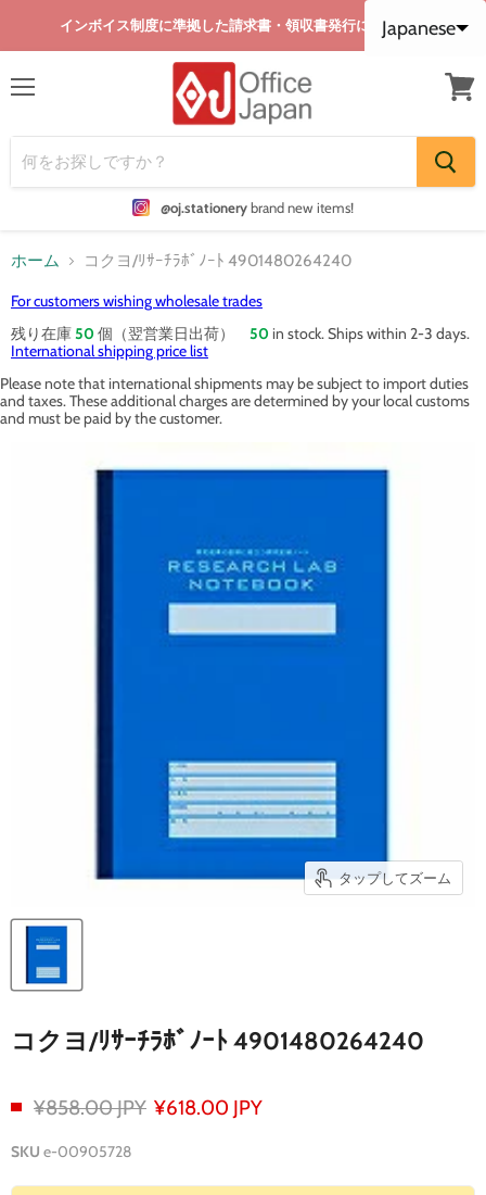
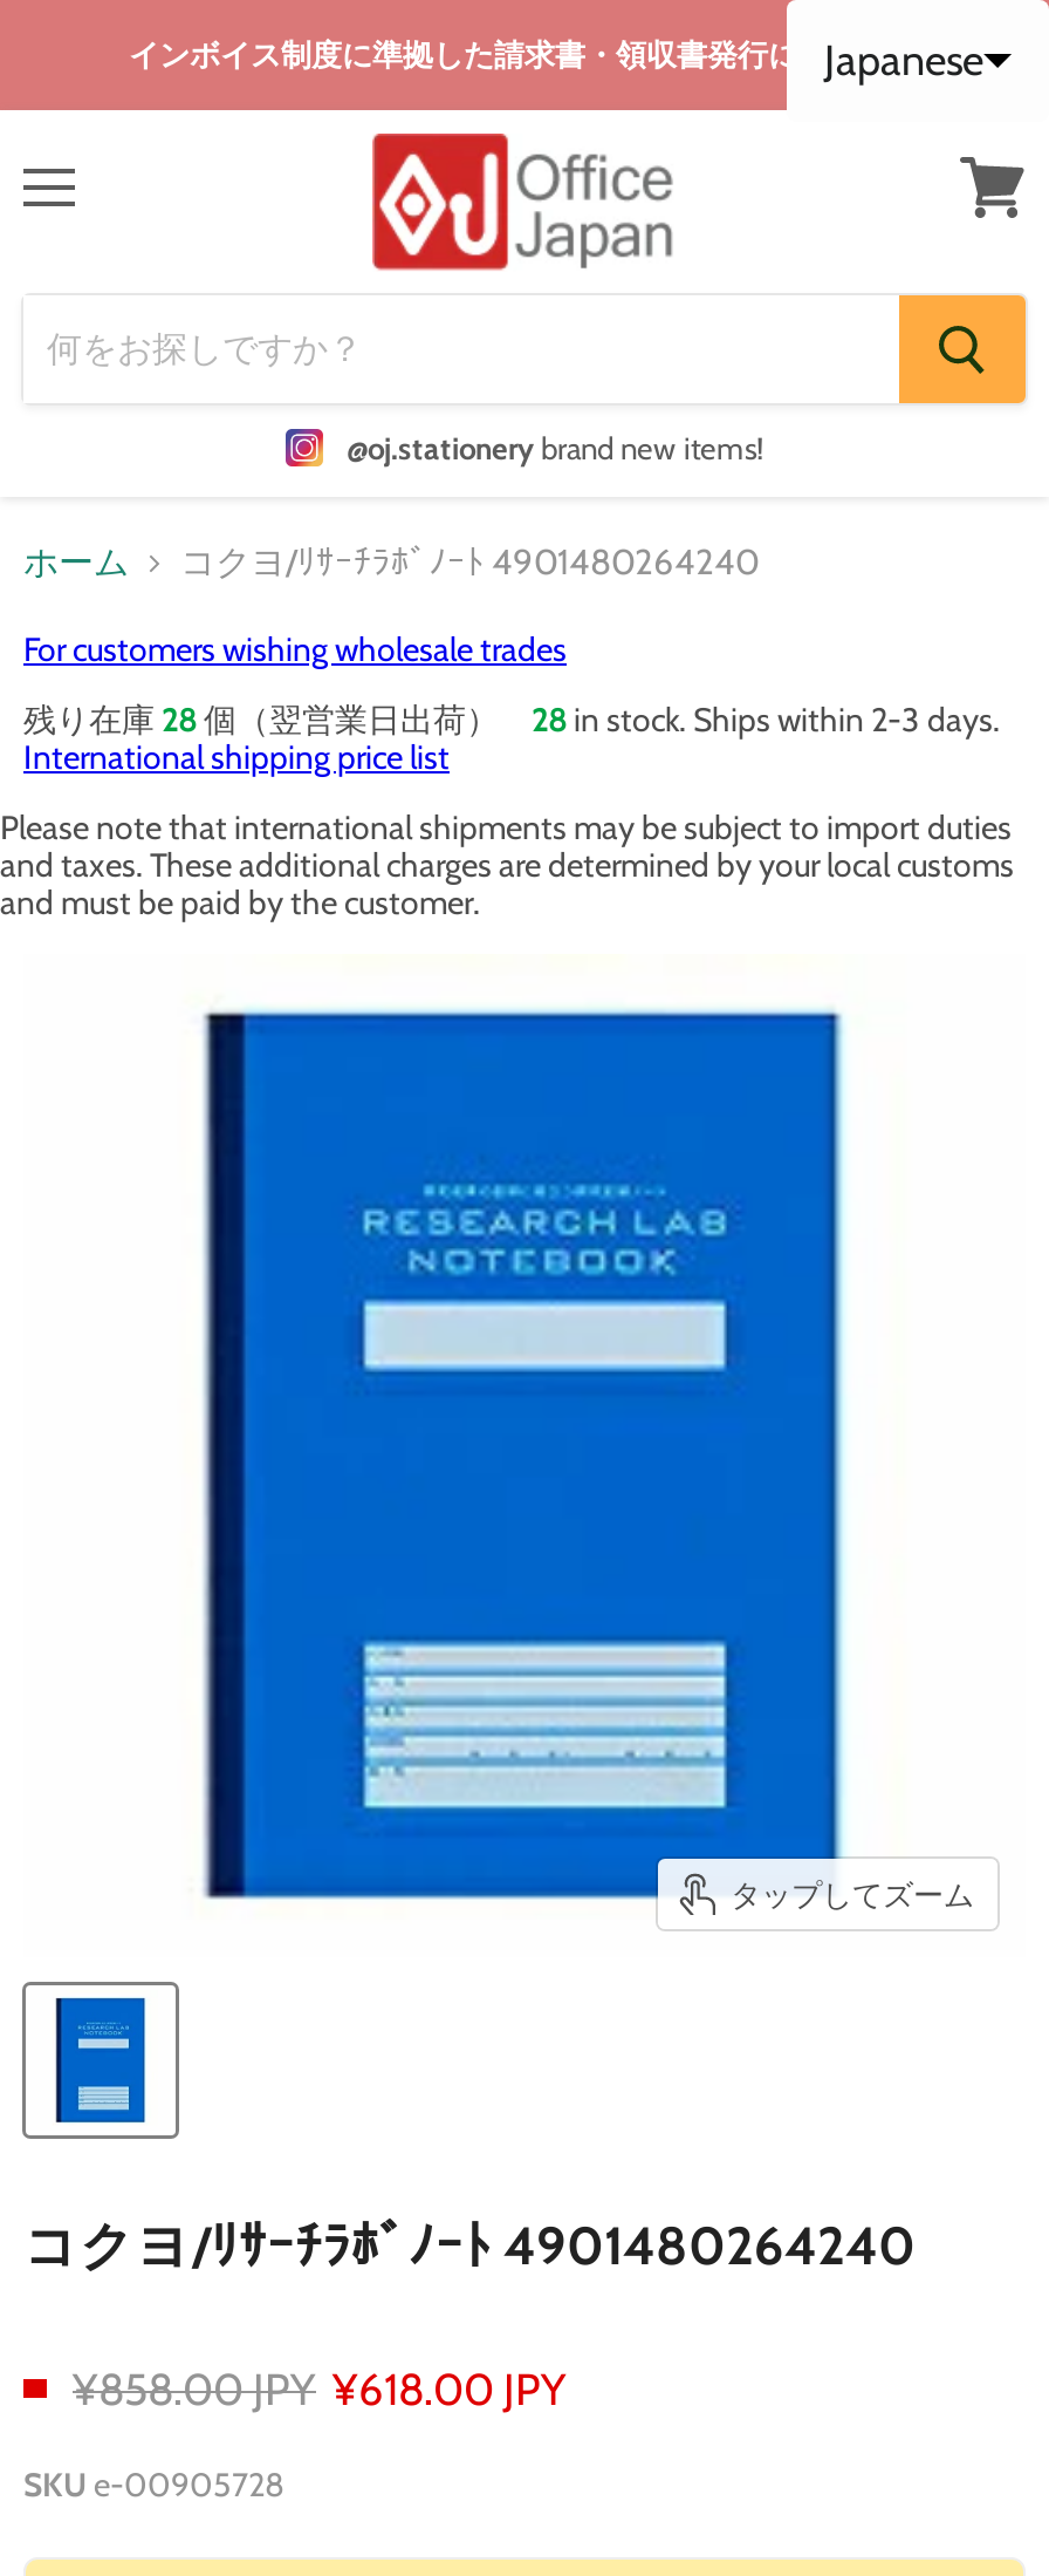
- 残り在庫50個（翌営業日出荷）50 in stock. Ships within 2-3 days.
+ 残り在庫28個（翌営業日出荷）28 in stock. Ships within 2-3 days.
